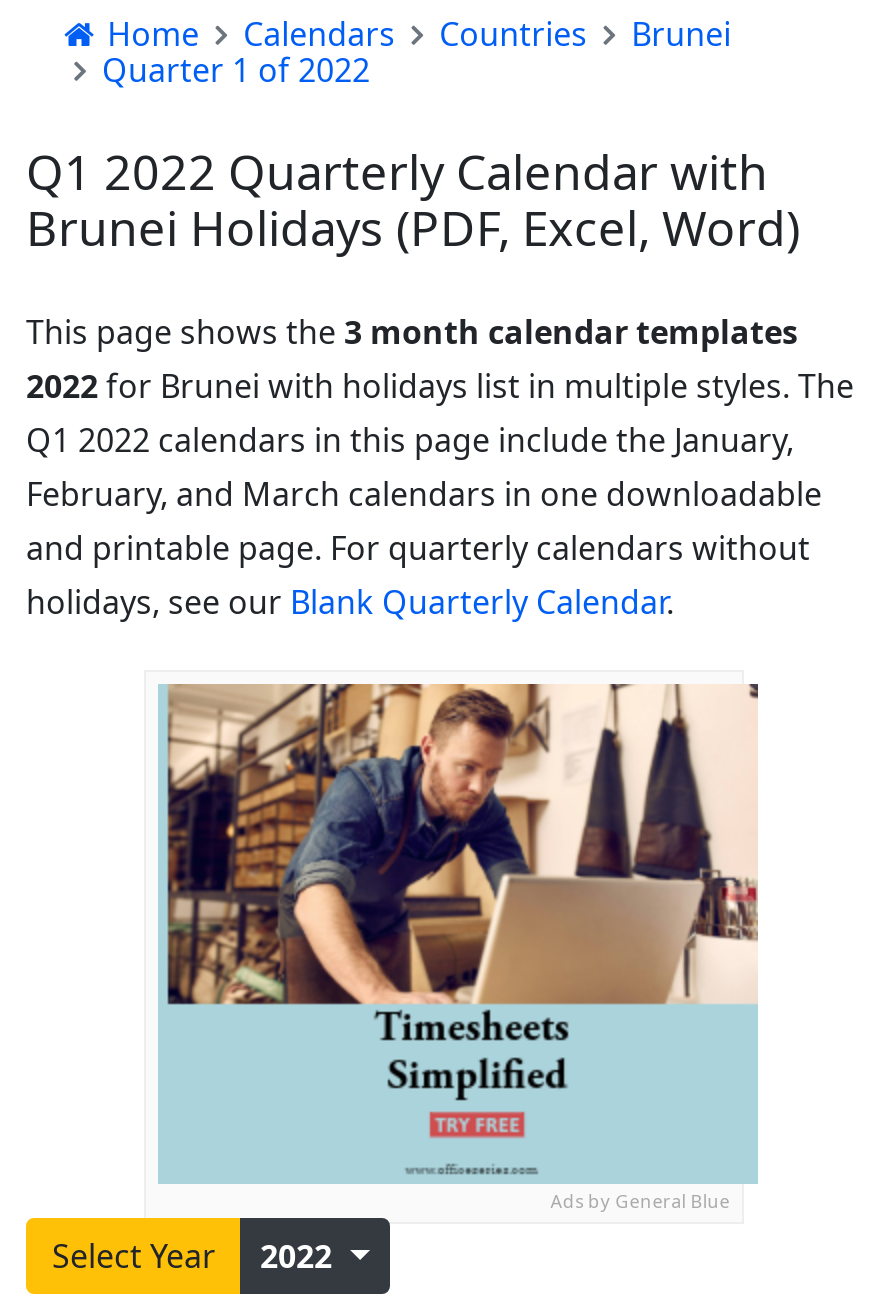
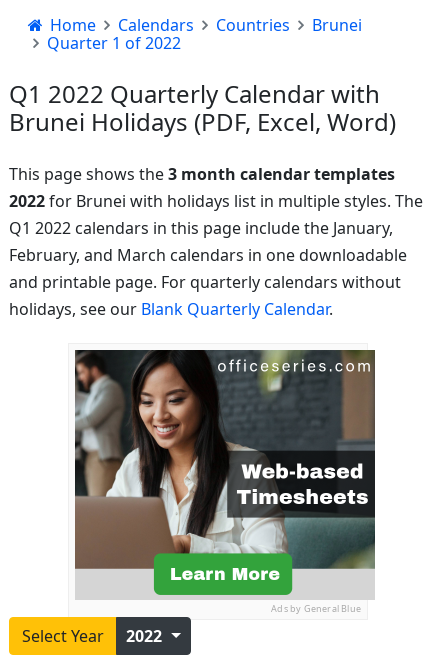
- [image]
+ [image]
